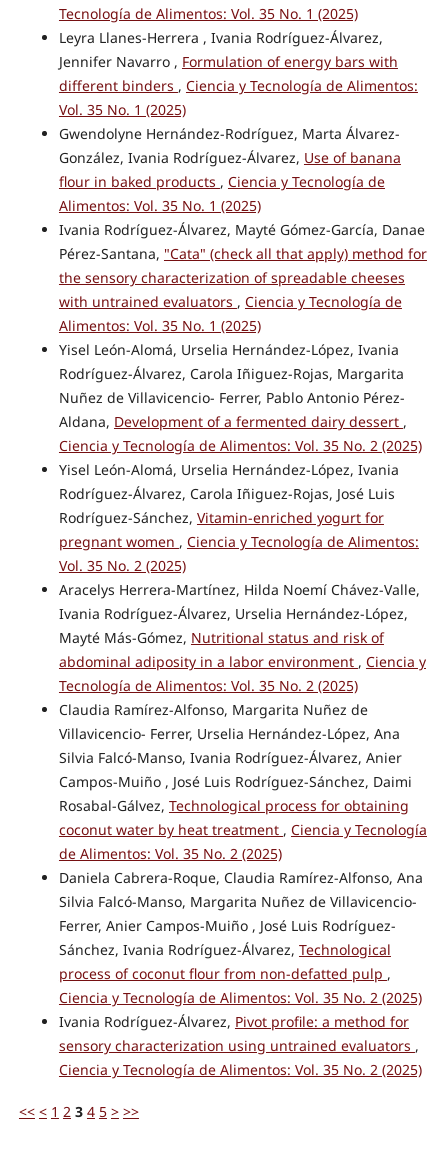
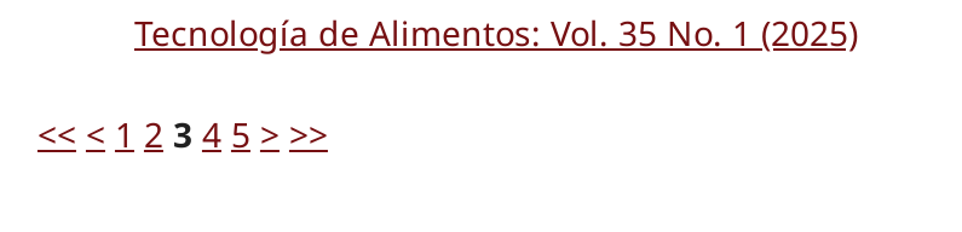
- Leyra Llanes-Herrera , Ivania Rodríguez-Álvarez,
- Jennifer Navarro , Formulation of energy bars with
- different binders, Ciencia y Tecnología de Alimentos:
- Vol. 35 No. 1 (2025)
- Gwendolyne Hernández-Rodríguez, Marta Álvarez-
- González, Ivania Rodríguez-Álvarez, Use of banana
- flour in baked products, Ciencia y Tecnología de
- Alimentos: Vol. 35 No. 1 (2025)
- Ivania Rodríguez-Álvarez, Mayté Gómez-García, Danae
- Pérez-Santana, "Cata" (check all that apply) method for
- the sensory characterization of spreadable cheeses
- with untrained evaluators, Ciencia y Tecnología de
- Alimentos: Vol. 35 No. 1 (2025)
- Yisel León-Alomá, Urselia Hernández-López, Ivania
- Rodríguez-Álvarez, Carola Iñiguez-Rojas, Margarita
- Nuñez de Villavicencio- Ferrer, Pablo Antonio Pérez-
- Aldana, Development of a fermented dairy dessert,
- Ciencia y Tecnología de Alimentos: Vol. 35 No. 2 (2025)
- Yisel León-Alomá, Urselia Hernández-López, Ivania
- Rodríguez-Álvarez, Carola Iñiguez-Rojas, José Luis
- Rodríguez-Sánchez, Vitamin-enriched yogurt for
- pregnant women, Ciencia y Tecnología de Alimentos:
- Vol. 35 No. 2 (2025)
- Aracelys Herrera-Martínez, Hilda Noemí Chávez-Valle,
- Ivania Rodríguez-Álvarez, Urselia Hernández-López,
- Mayté Más-Gómez, Nutritional status and risk of
- abdominal adiposity in a labor environment, Ciencia y
- Tecnología de Alimentos: Vol. 35 No. 2 (2025)
- Claudia Ramírez-Alfonso, Margarita Nuñez de
- Villavicencio- Ferrer, Urselia Hernández-López, Ana
- Silvia Falcó-Manso, Ivania Rodríguez-Álvarez, Anier
- Campos-Muiño , José Luis Rodríguez-Sánchez, Daimi
- Rosabal-Gálvez, Technological process for obtaining
- coconut water by heat treatment, Ciencia y Tecnología
- de Alimentos: Vol. 35 No. 2 (2025)
- Daniela Cabrera-Roque, Claudia Ramírez-Alfonso, Ana
- Silvia Falcó-Manso, Margarita Nuñez de Villavicencio-
- Ferrer, Anier Campos-Muiño , José Luis Rodríguez-
- Sánchez, Ivania Rodríguez-Álvarez, Technological
- process of coconut flour from non-defatted pulp,
- Ciencia y Tecnología de Alimentos: Vol. 35 No. 2 (2025)
- Ivania Rodríguez-Álvarez, Pivot profile: a method for
- sensory characterization using untrained evaluators,
- Ciencia y Tecnología de Alimentos: Vol. 35 No. 2 (2025)
